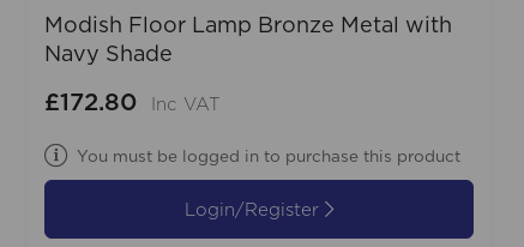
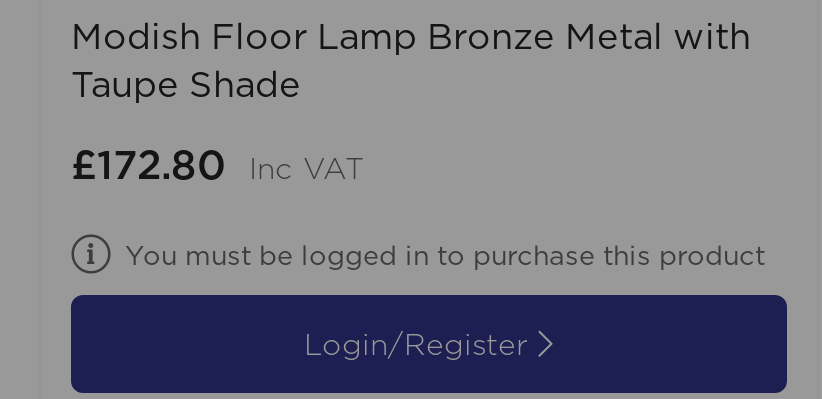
- Navy Shade
+ Taupe Shade
